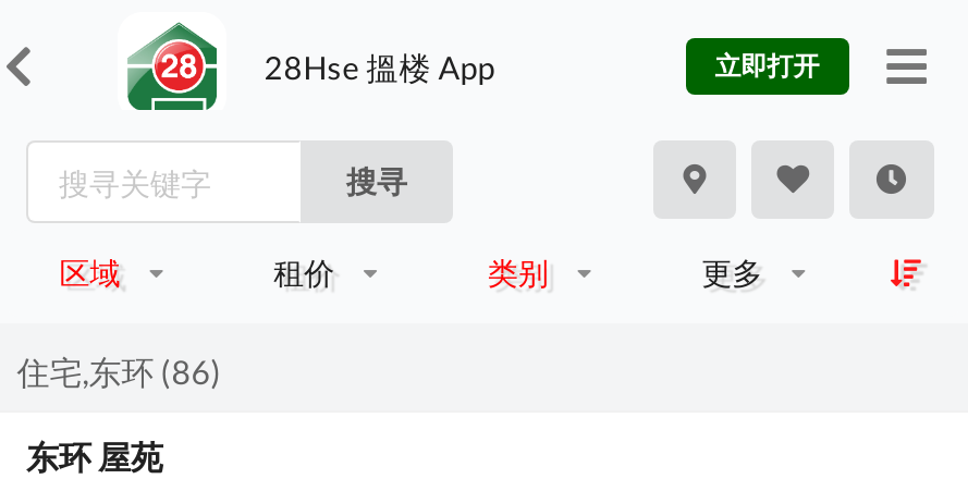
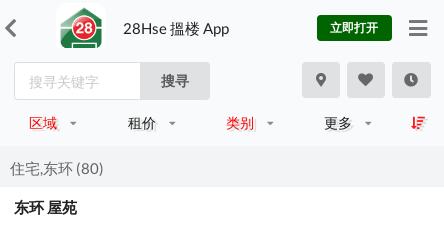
- 住宅,东环 (86)
+ 住宅,东环 (80)
